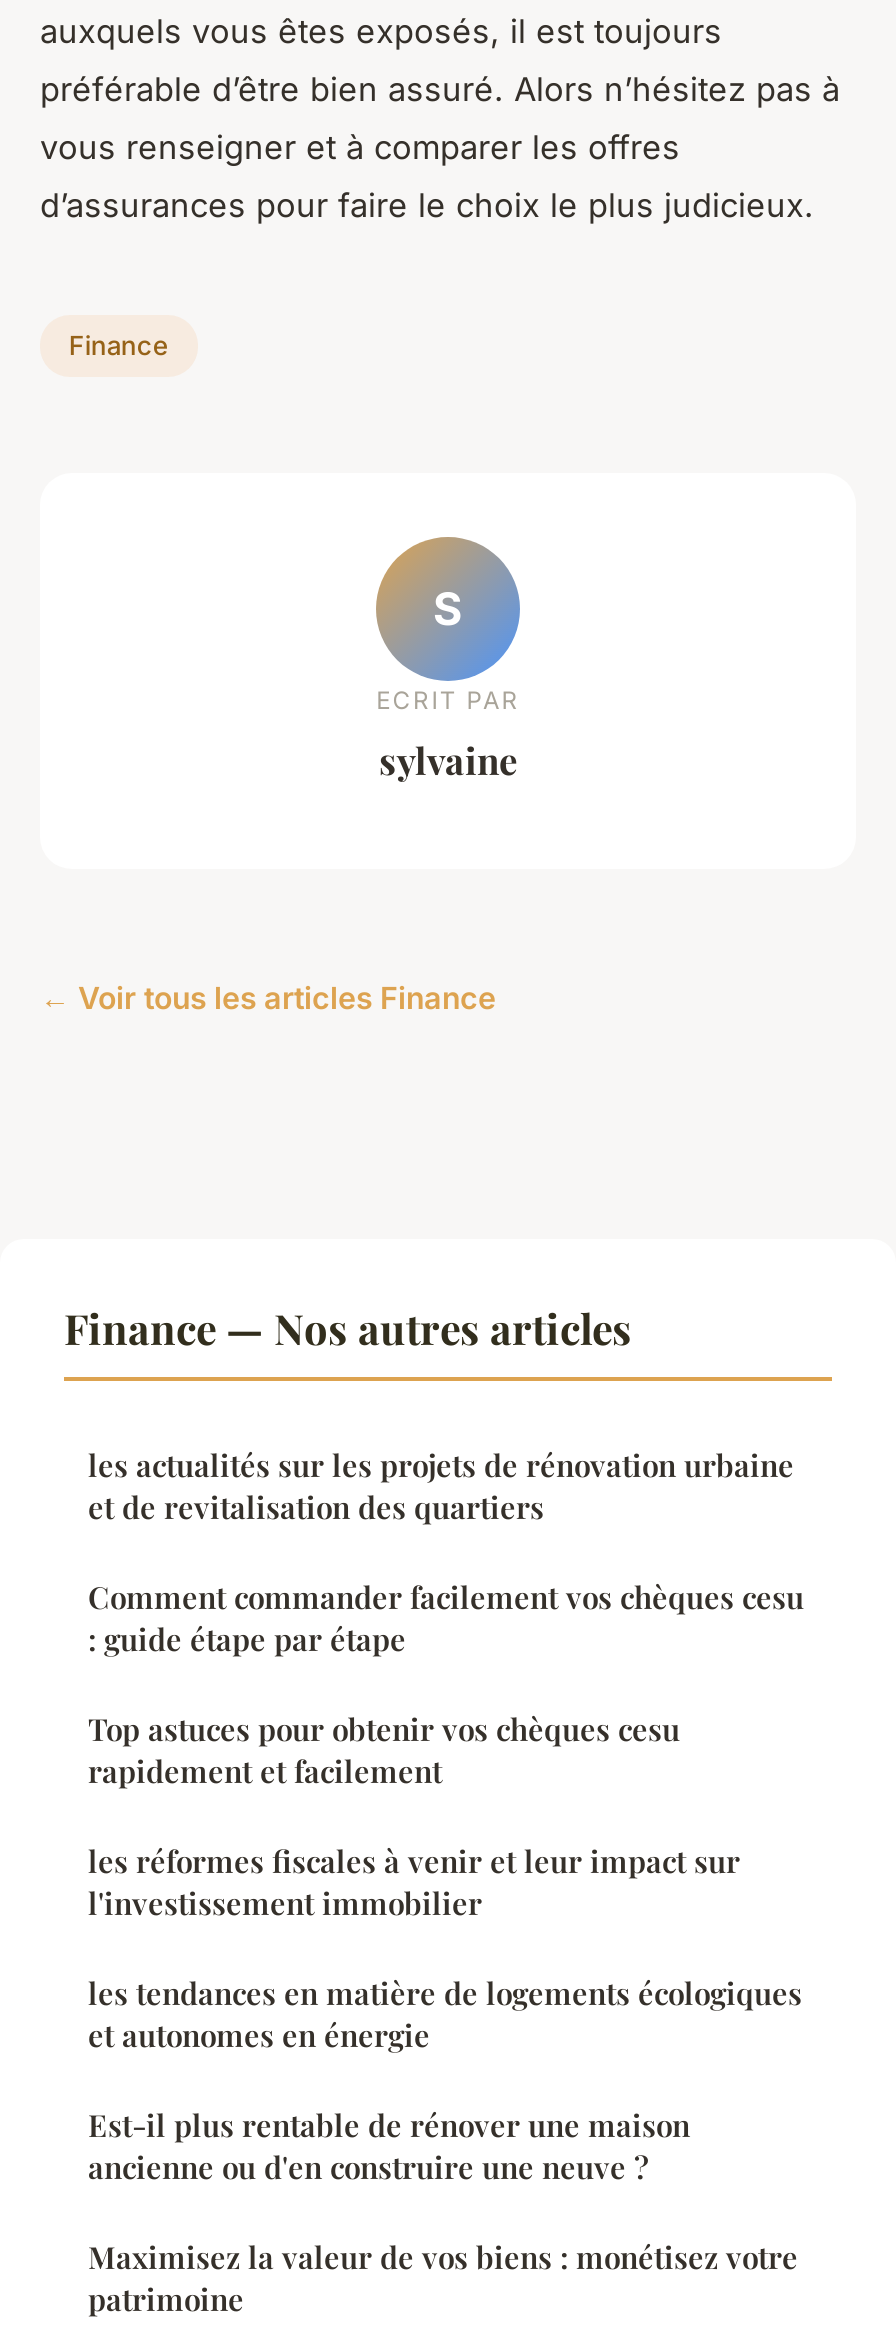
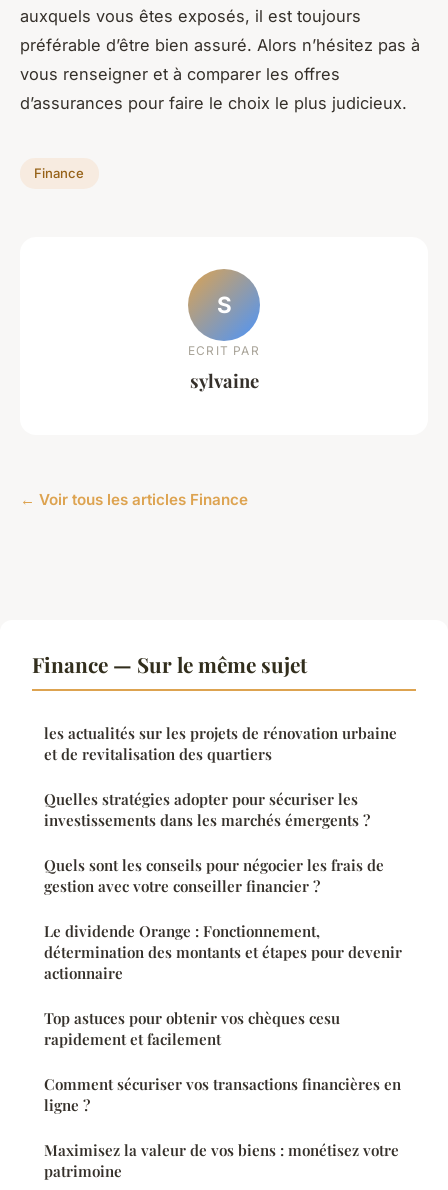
- Finance — Nos autres articles
+ Finance — Sur le même sujet

- Comment commander facilement vos chèques cesu
- : guide étape par étape
+ Quelles stratégies adopter pour sécuriser les
+ investissements dans les marchés émergents ?
+ Quels sont les conseils pour négocier les frais de
+ gestion avec votre conseiller financier ?
+ Le dividende Orange : Fonctionnement,
+ détermination des montants et étapes pour devenir
+ actionnaire

moved down: Top astuces pour obtenir vos chèques cesu | rapidement et facilement

- les réformes fiscales à venir et leur impact sur
- l'investissement immobilier
- les tendances en matière de logements écologiques
- et autonomes en énergie
- Est-il plus rentable de rénover une maison
- ancienne ou d'en construire une neuve ?
+ Comment sécuriser vos transactions financières en
+ ligne ?
